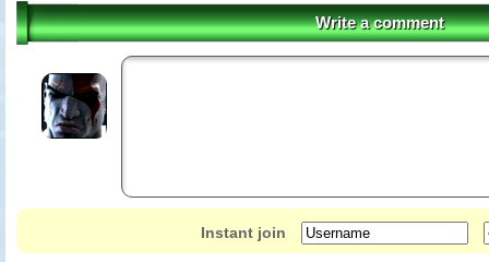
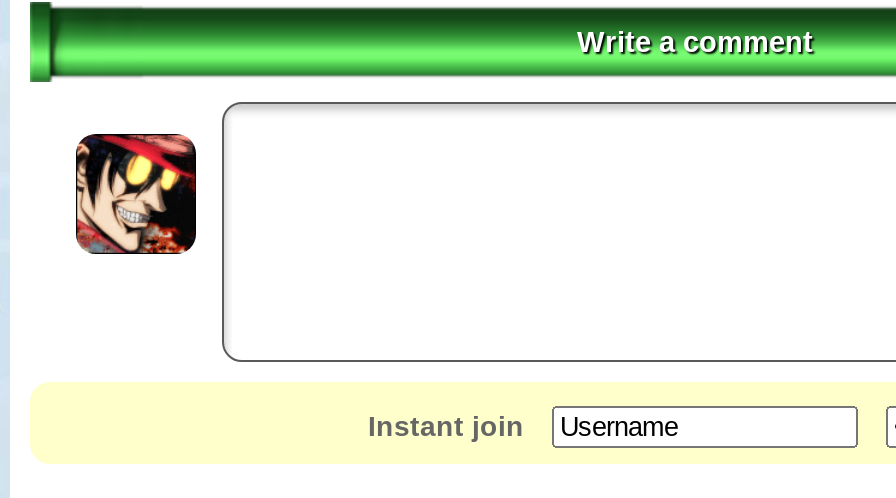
- [image]
+ [image]
